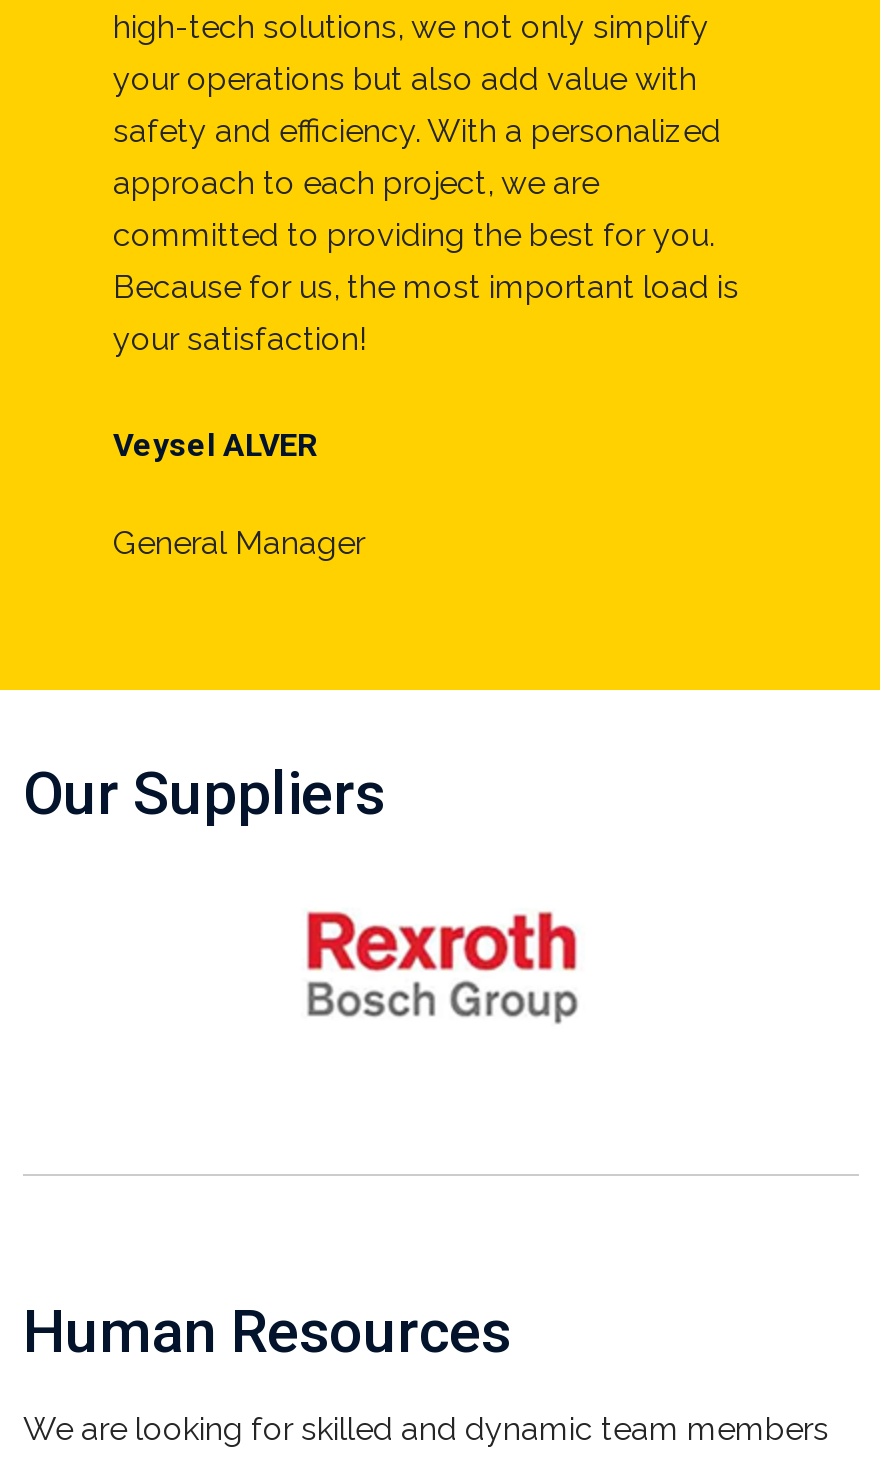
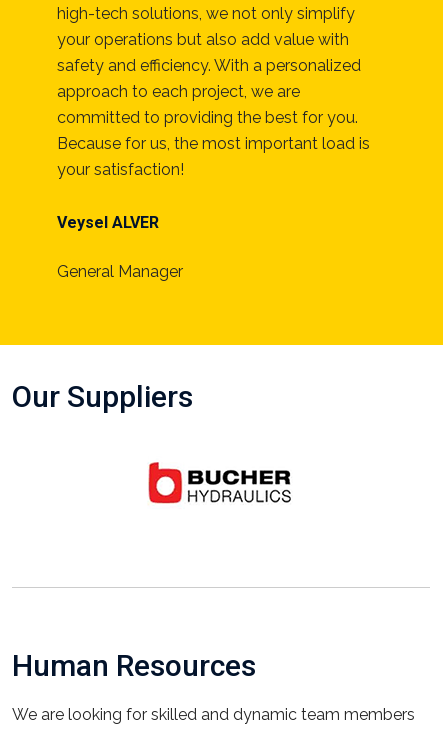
- [image]
+ [image]
